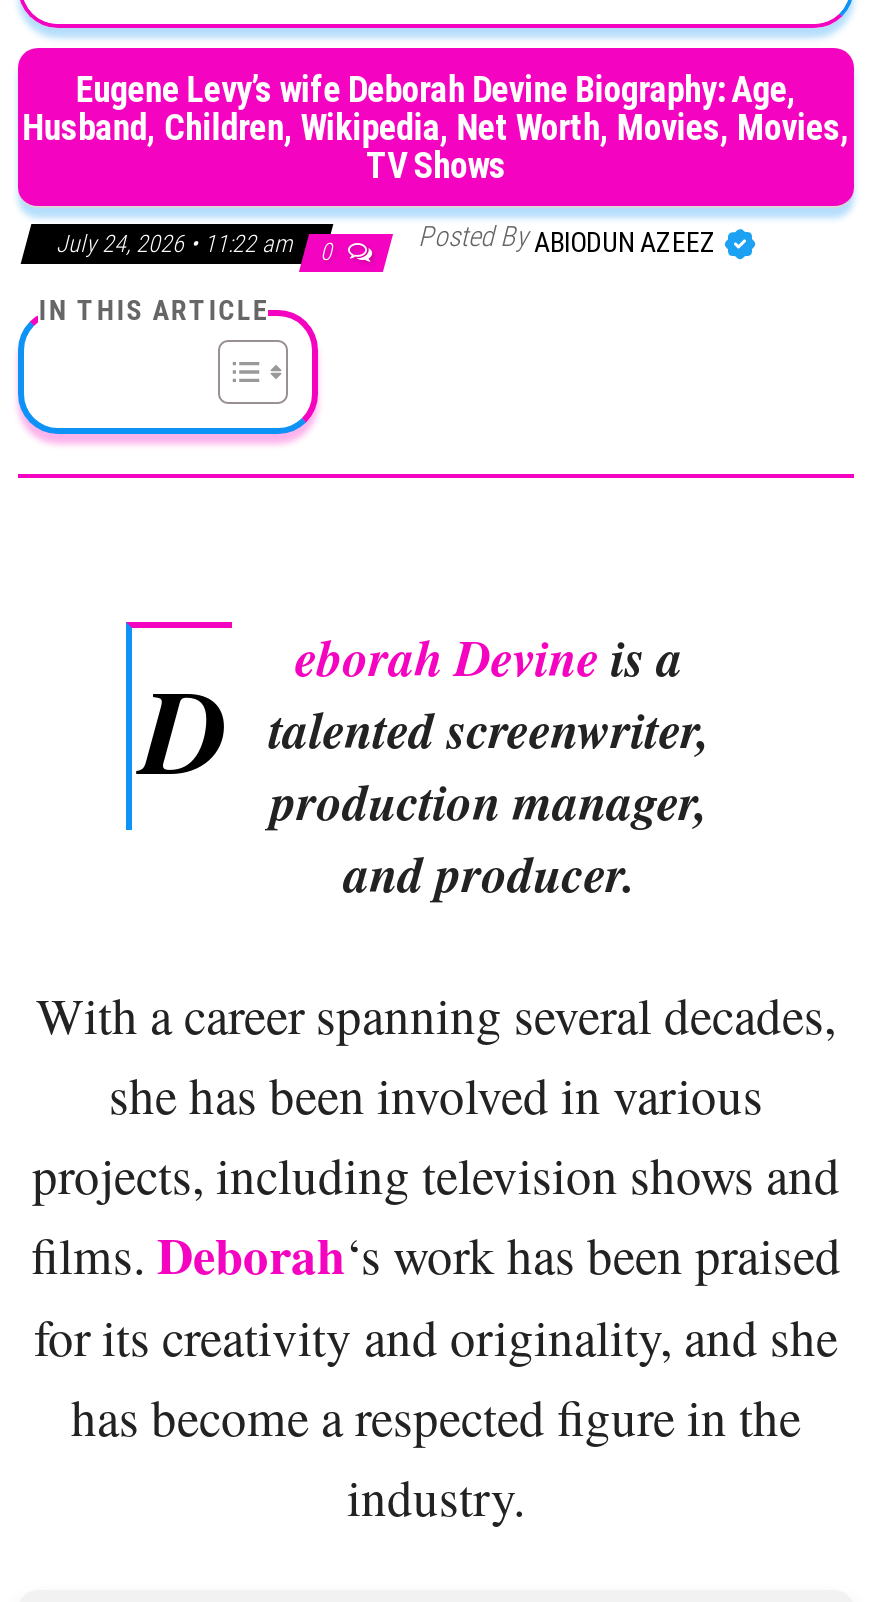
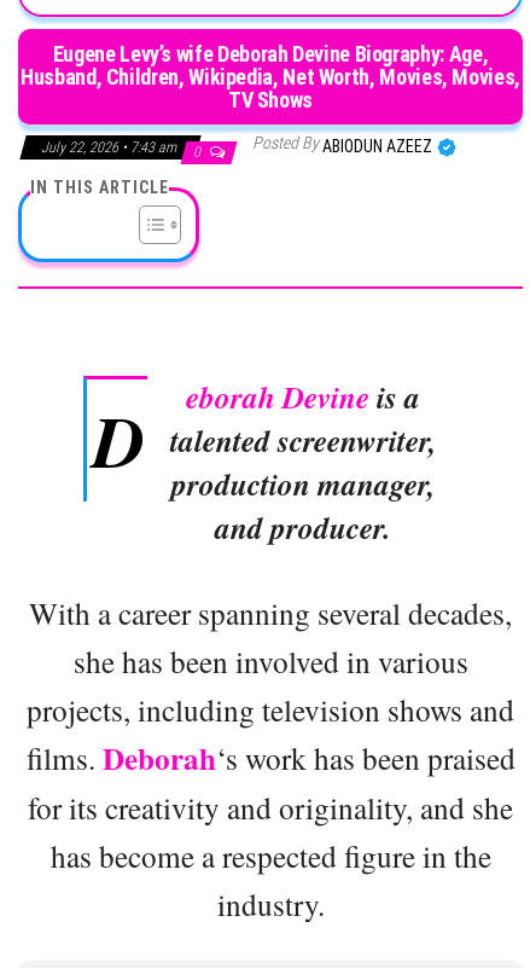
- July 24, 2026 • 11:22 am 0
+ July 22, 2026 • 7:43 am 0
